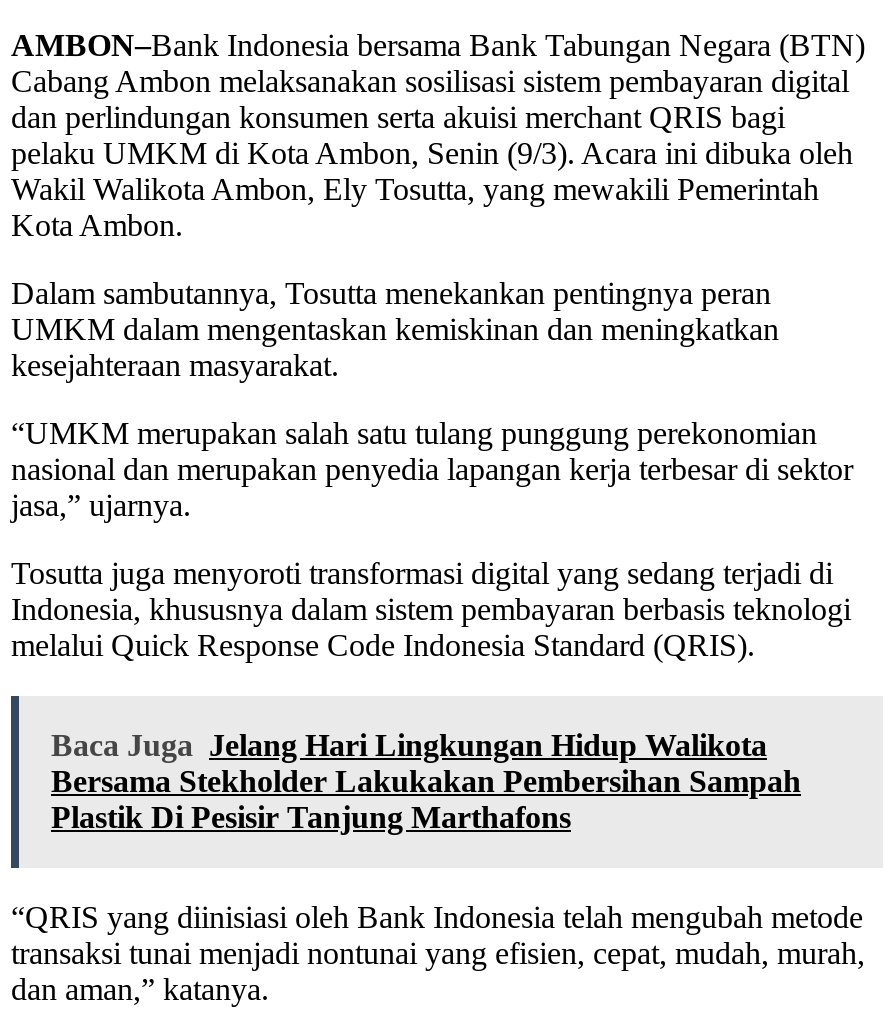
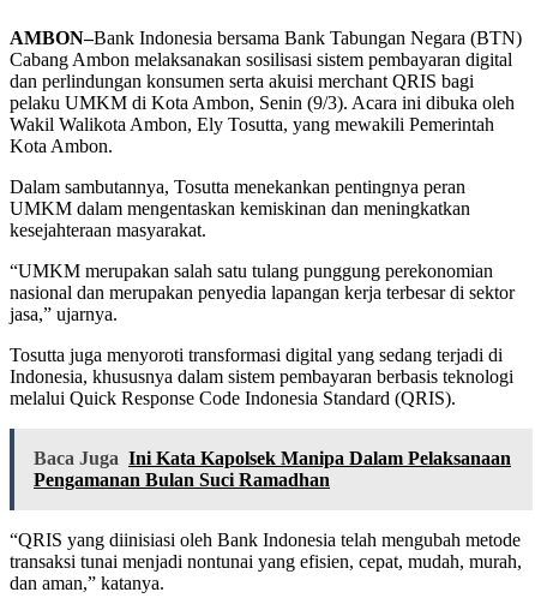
- Baca Juga Jelang Hari Lingkungan Hidup Walikota
- Bersama Stekholder Lakukakan Pembersihan Sampah
- Plastik Di Pesisir Tanjung Marthafons
+ Baca Juga Ini Kata Kapolsek Manipa Dalam Pelaksanaan
+ Pengamanan Bulan Suci Ramadhan
